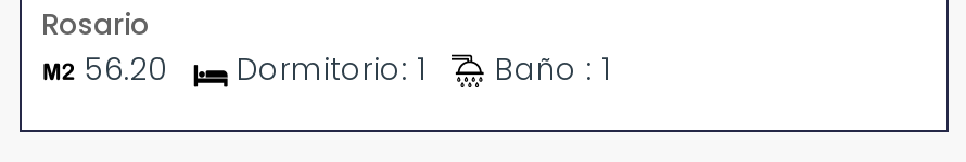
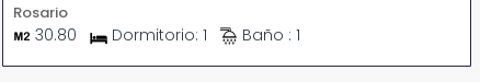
- 56.20 Dormitorio: 1 Baño : 1
+ 30.80 Dormitorio: 1 Baño : 1
